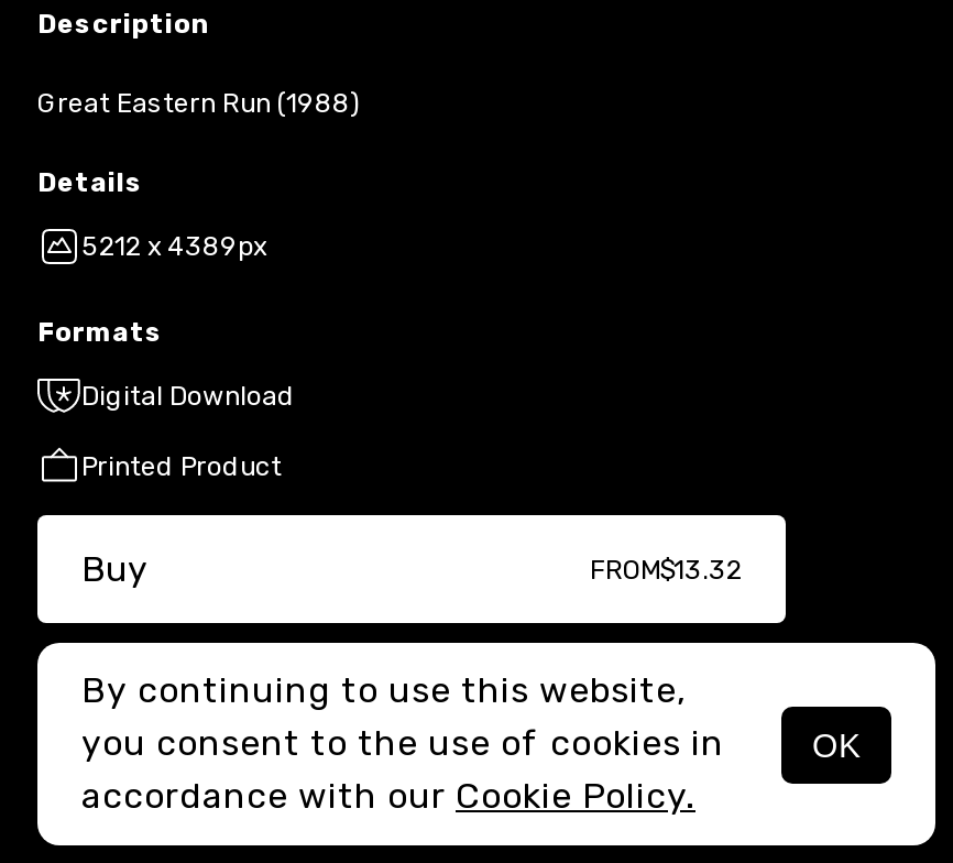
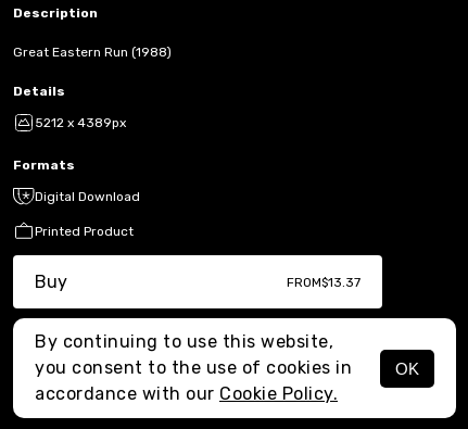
- FROM$13.32
+ FROM$13.37
